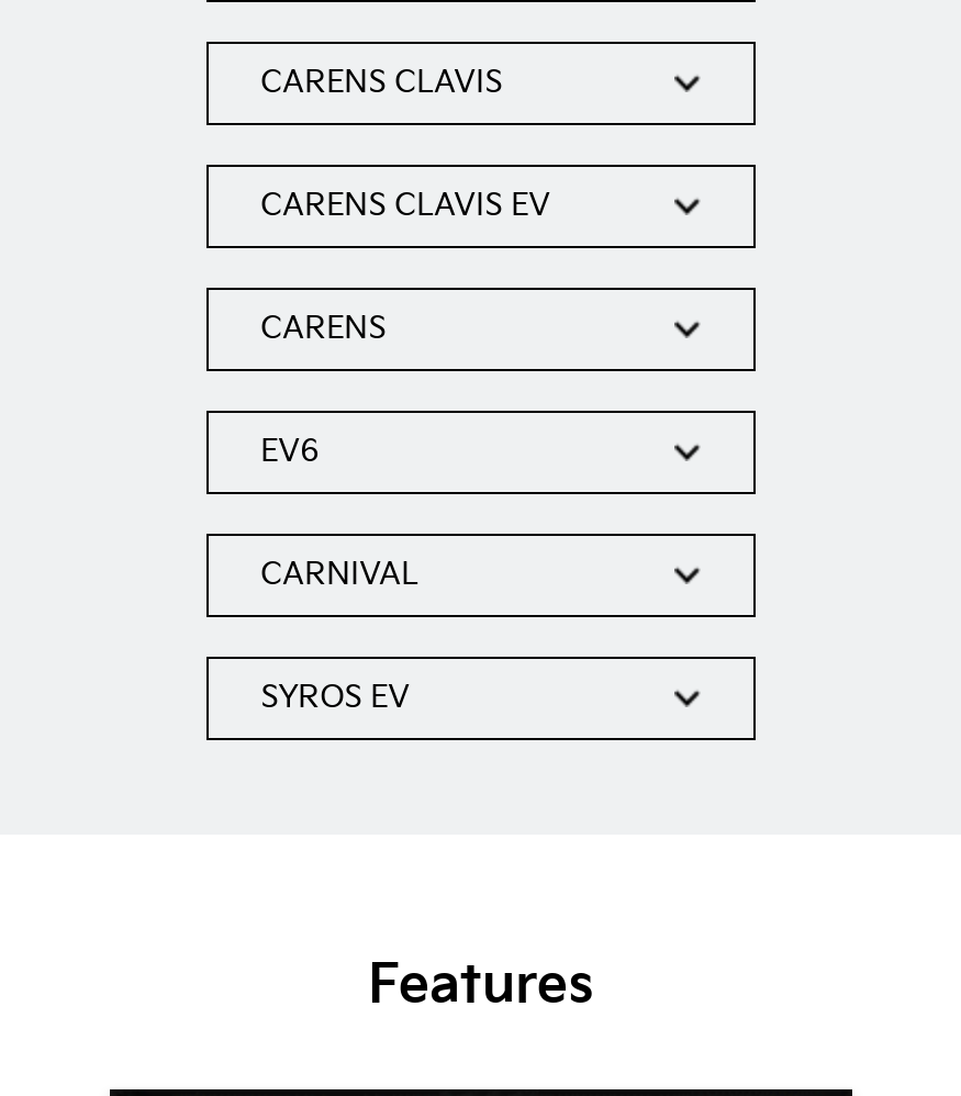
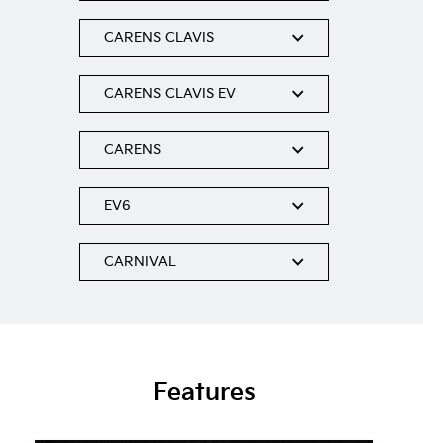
- SYROS EV
